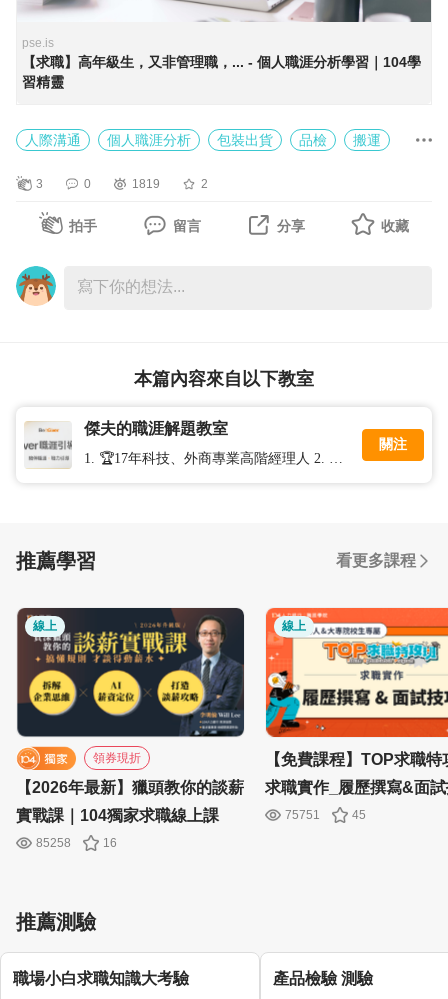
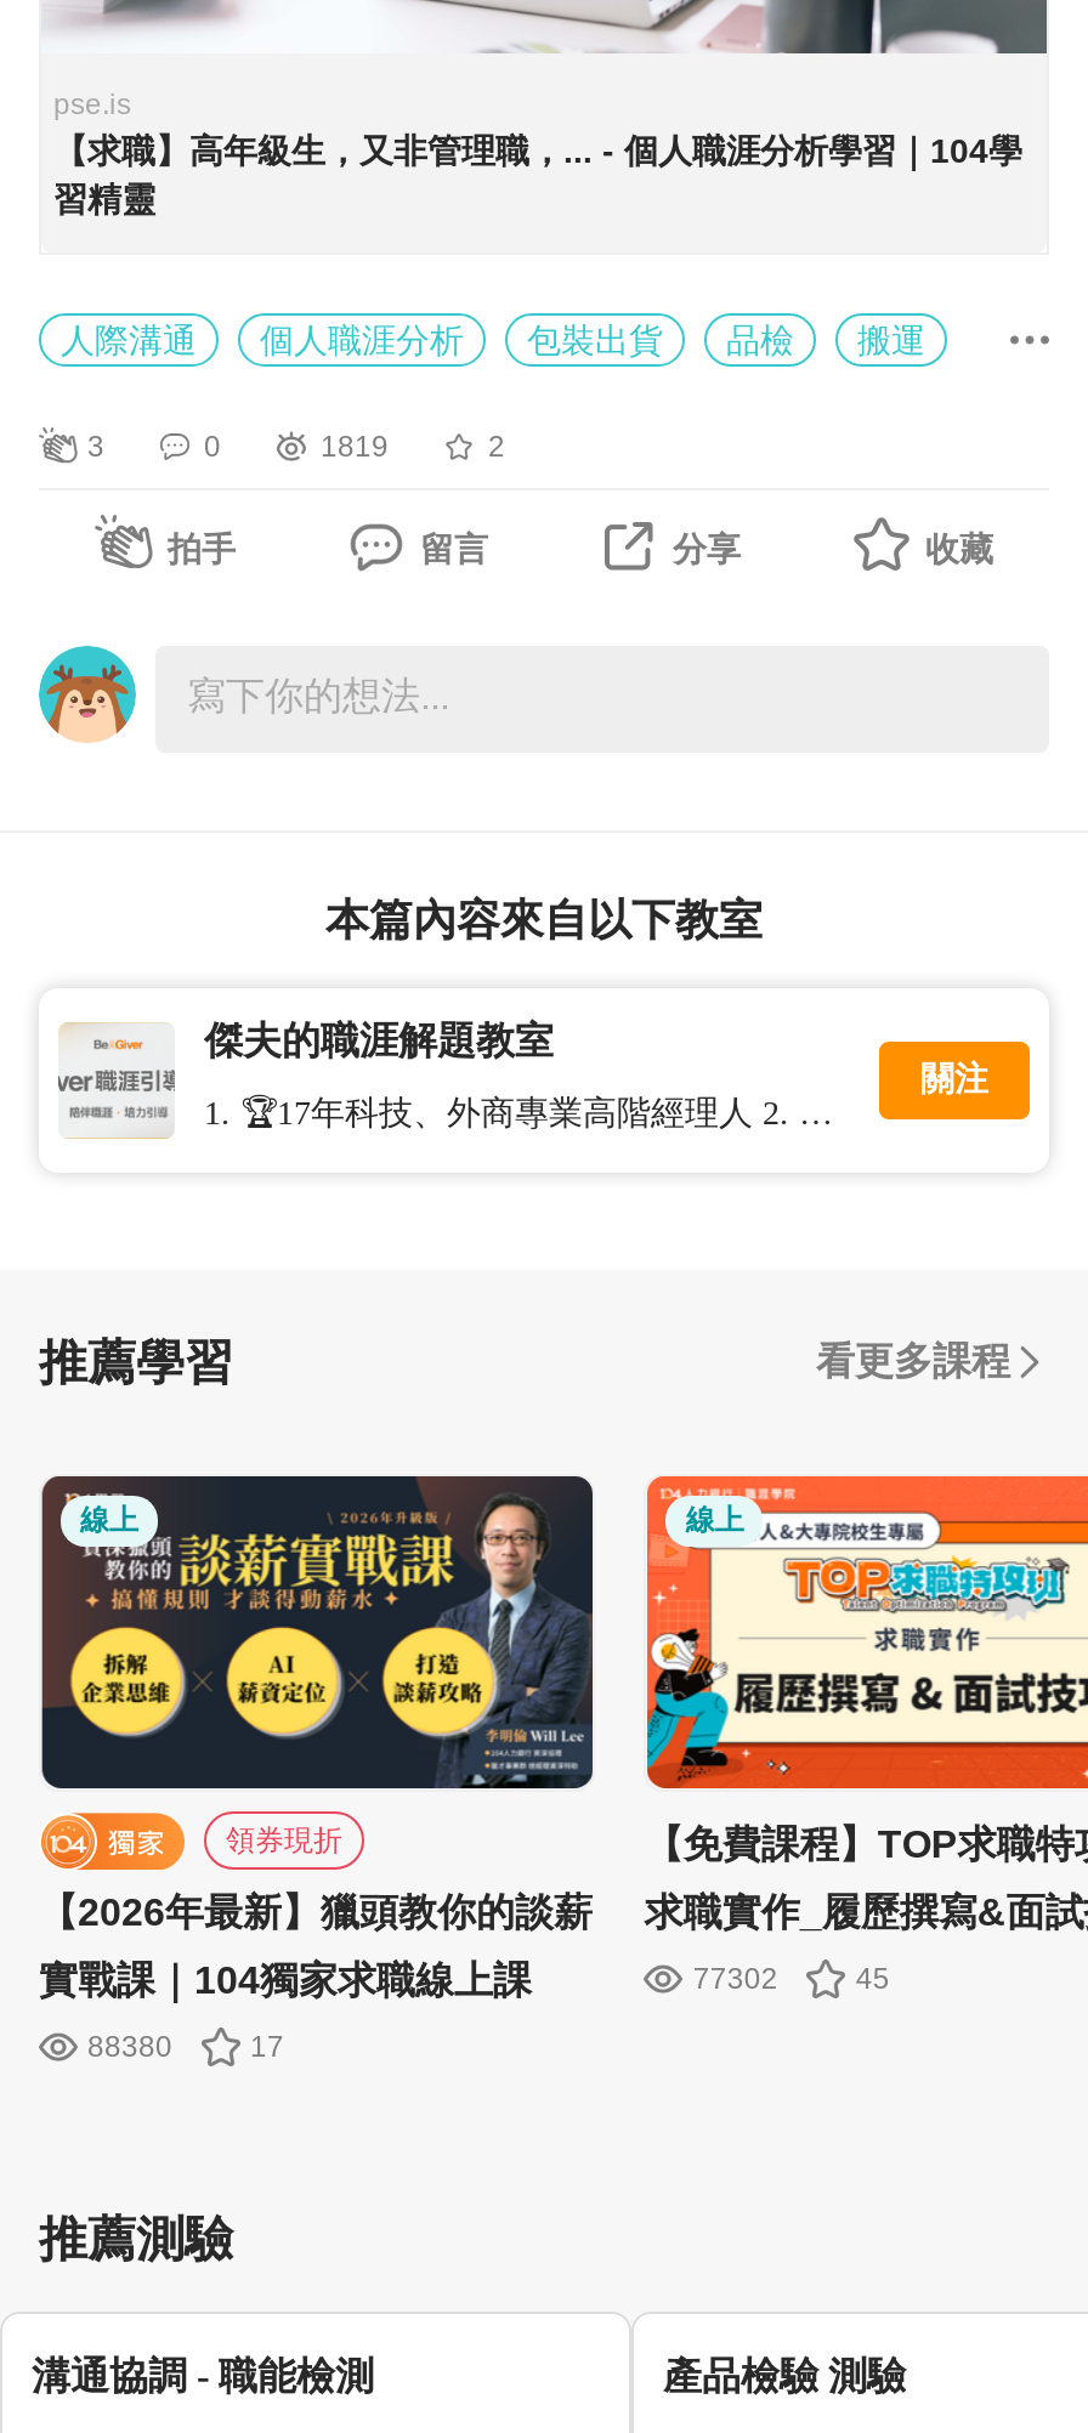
- 75751
+ 77302

- 85258
+ 88380

- 16
+ 17

- 職場小白求職知識大考驗
+ 溝通協調 - 職能檢測
